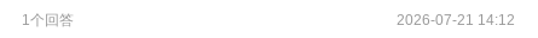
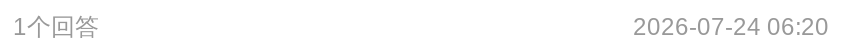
- 2026-07-21 14:12
+ 2026-07-24 06:20
